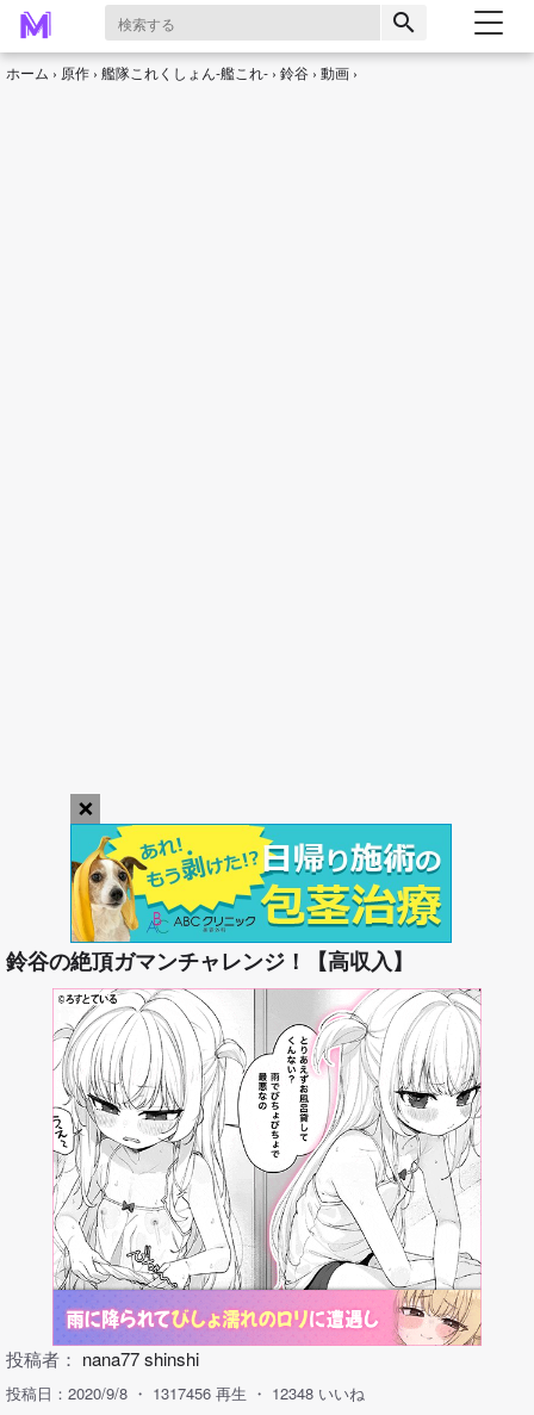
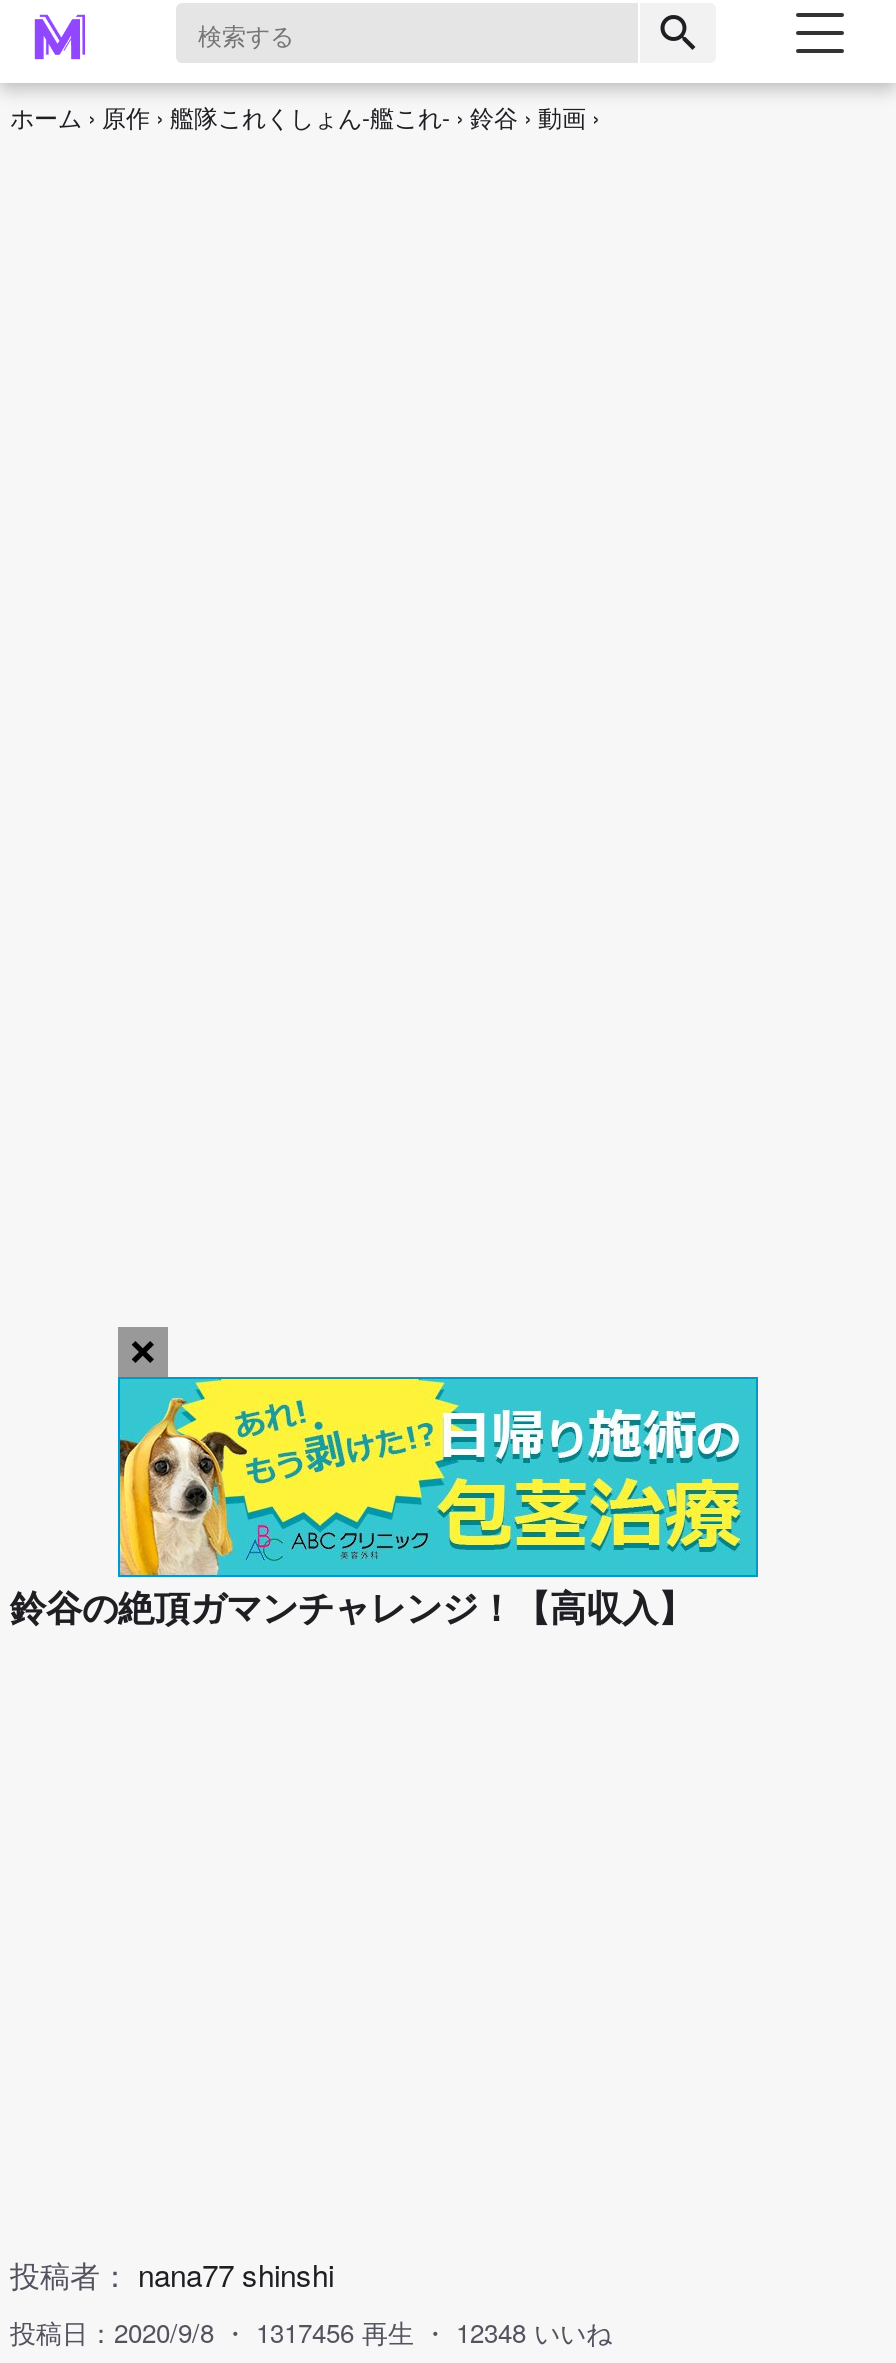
- [image]
